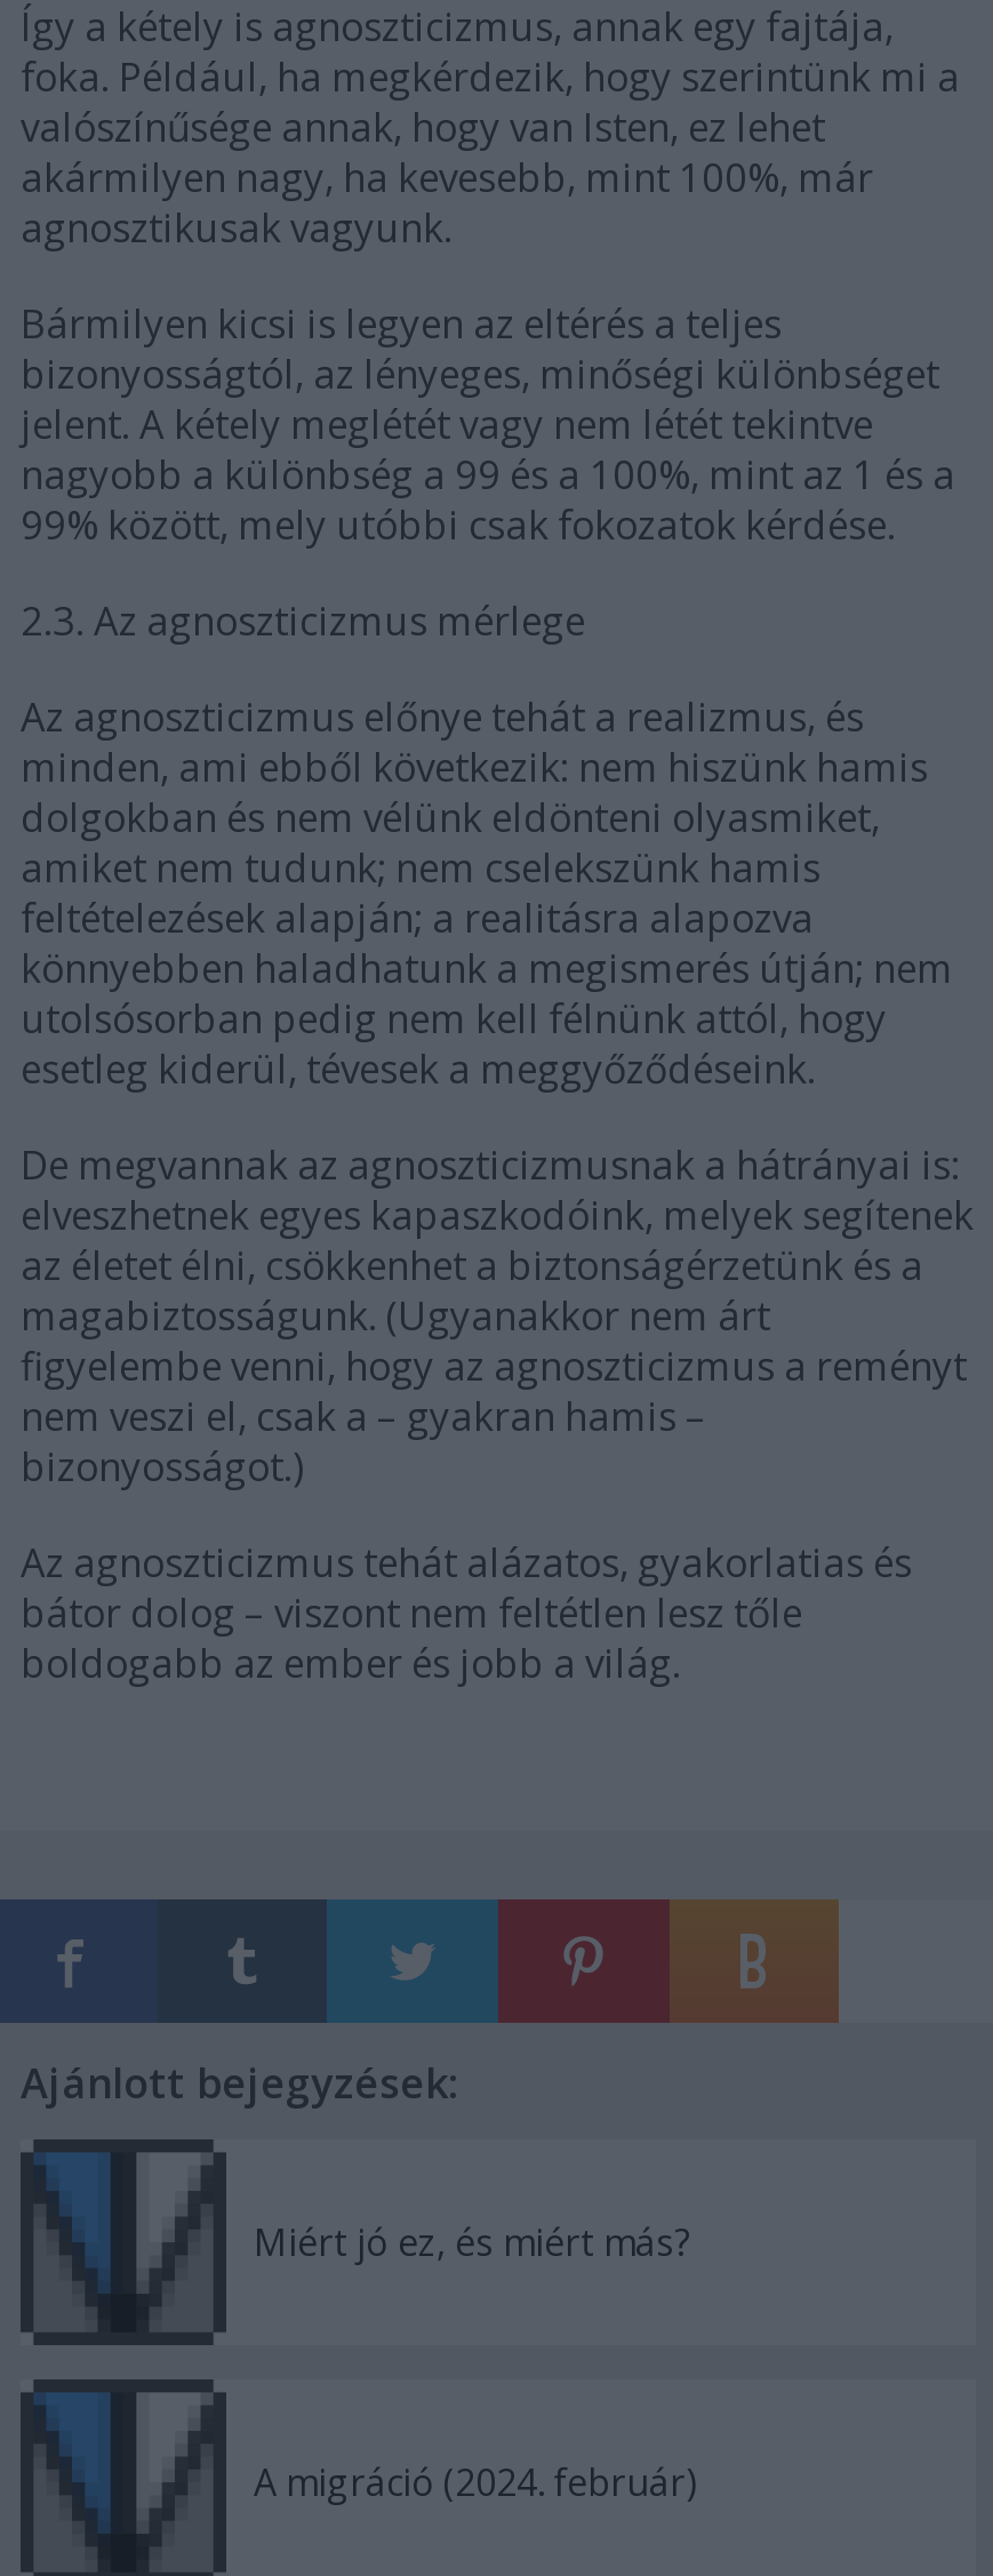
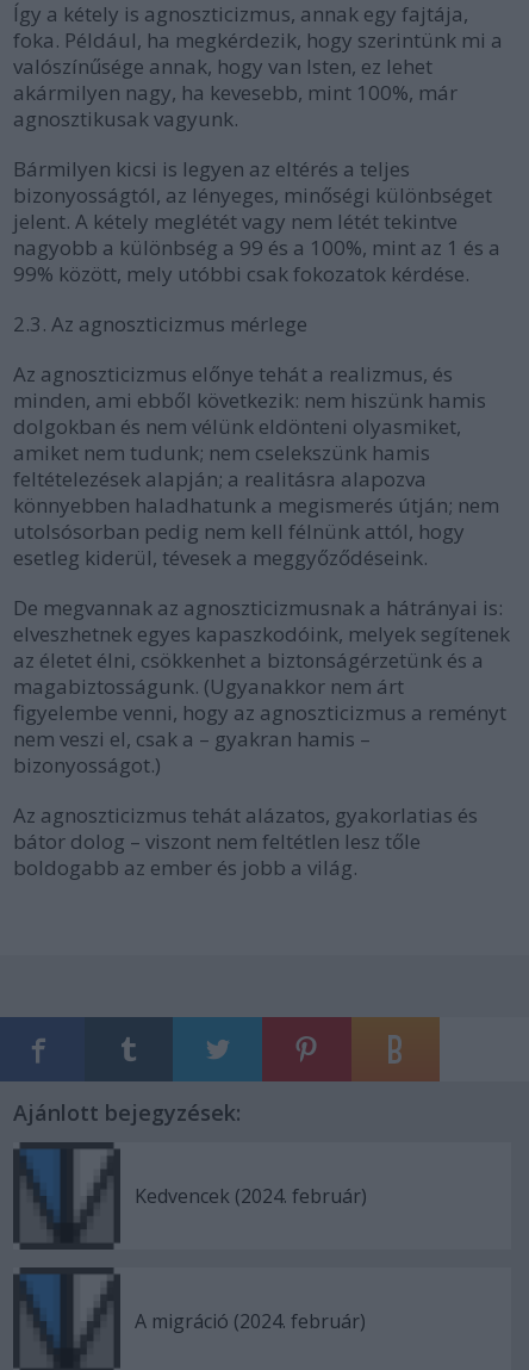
- Miért jó ez, és miért más?
+ Kedvencek (2024. február)
